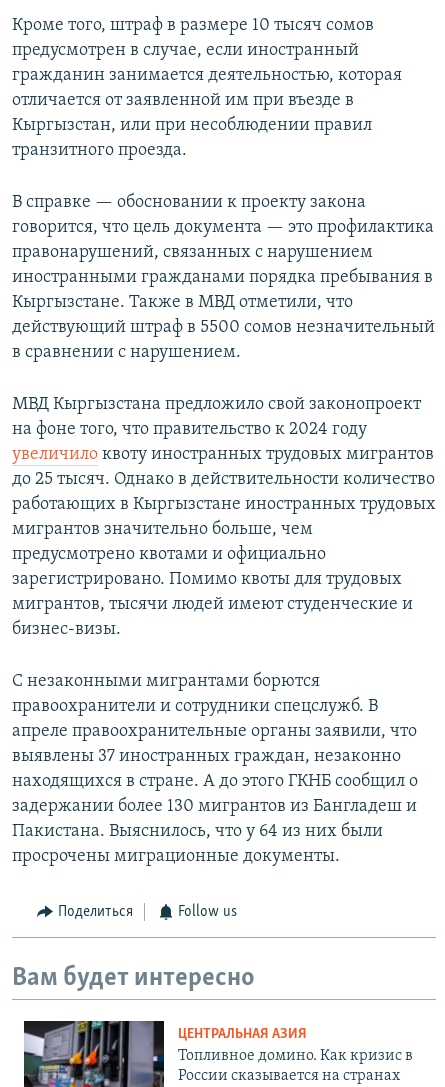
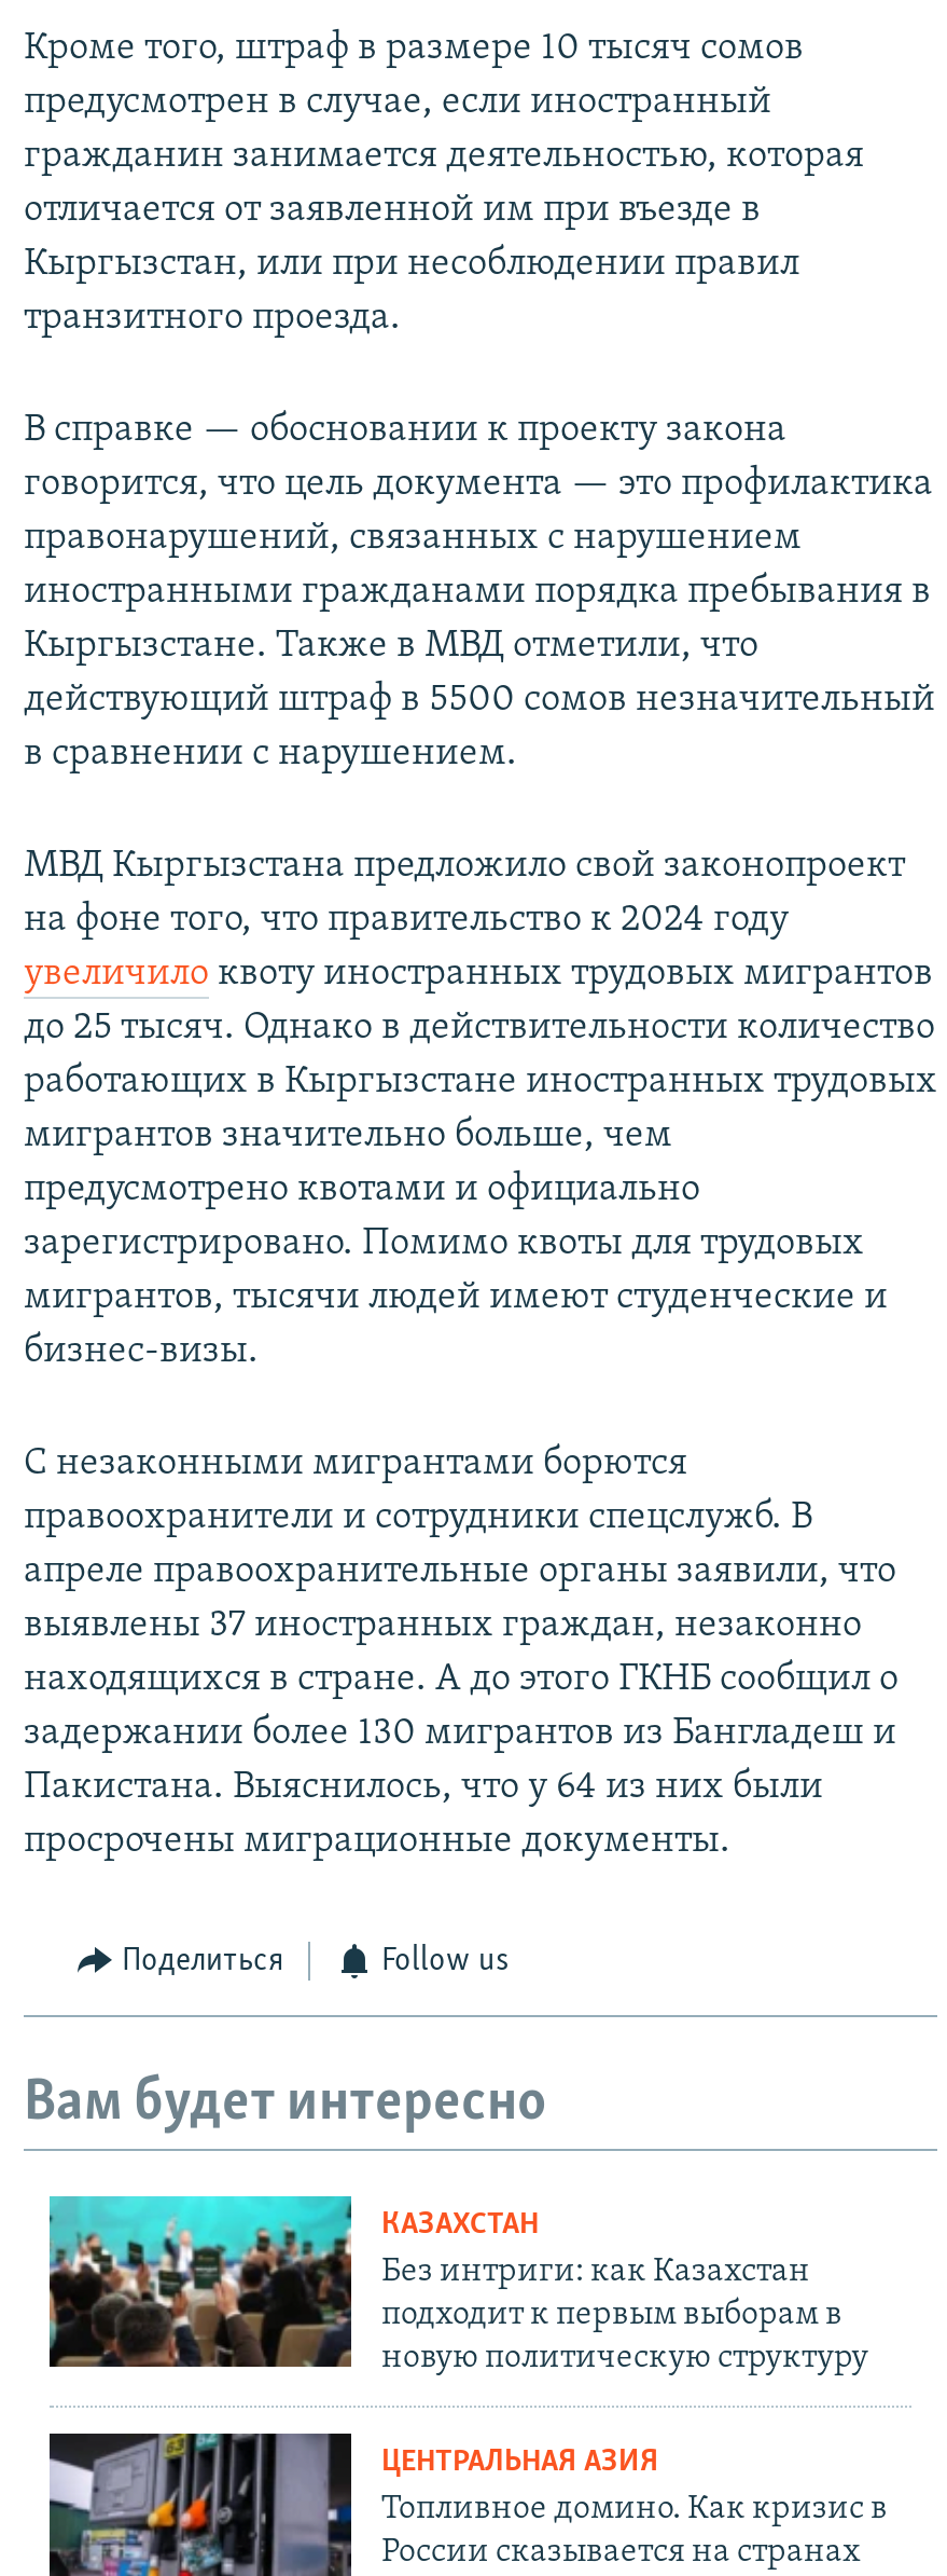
+ [image]
+ КАЗАХСТАН
+ Без интриги: как Казахстан
+ подходит к первым выборам в
+ новую политическую структуру
